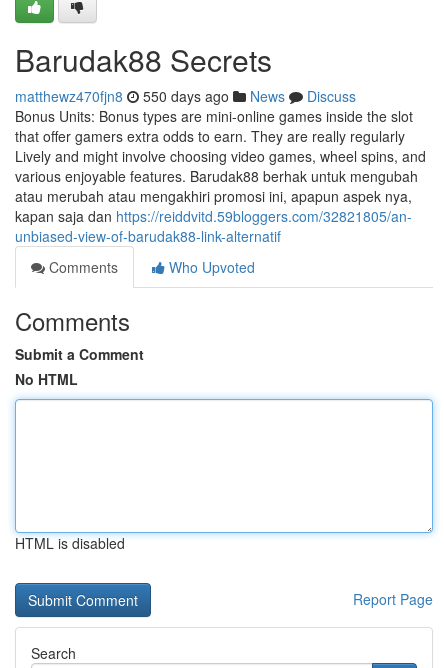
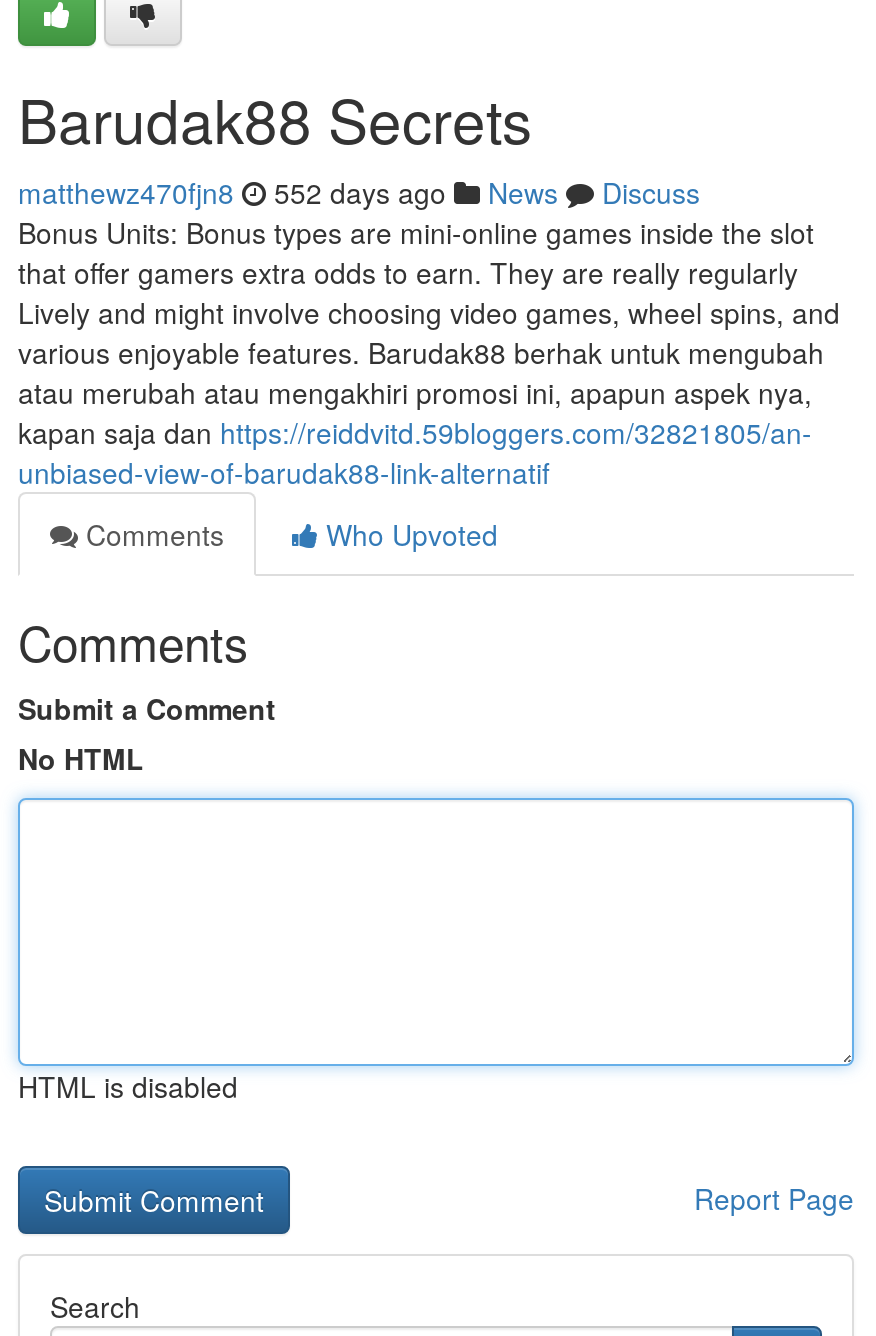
- matthewz470fjn8 550 days ago News Discuss
+ matthewz470fjn8 552 days ago News Discuss
